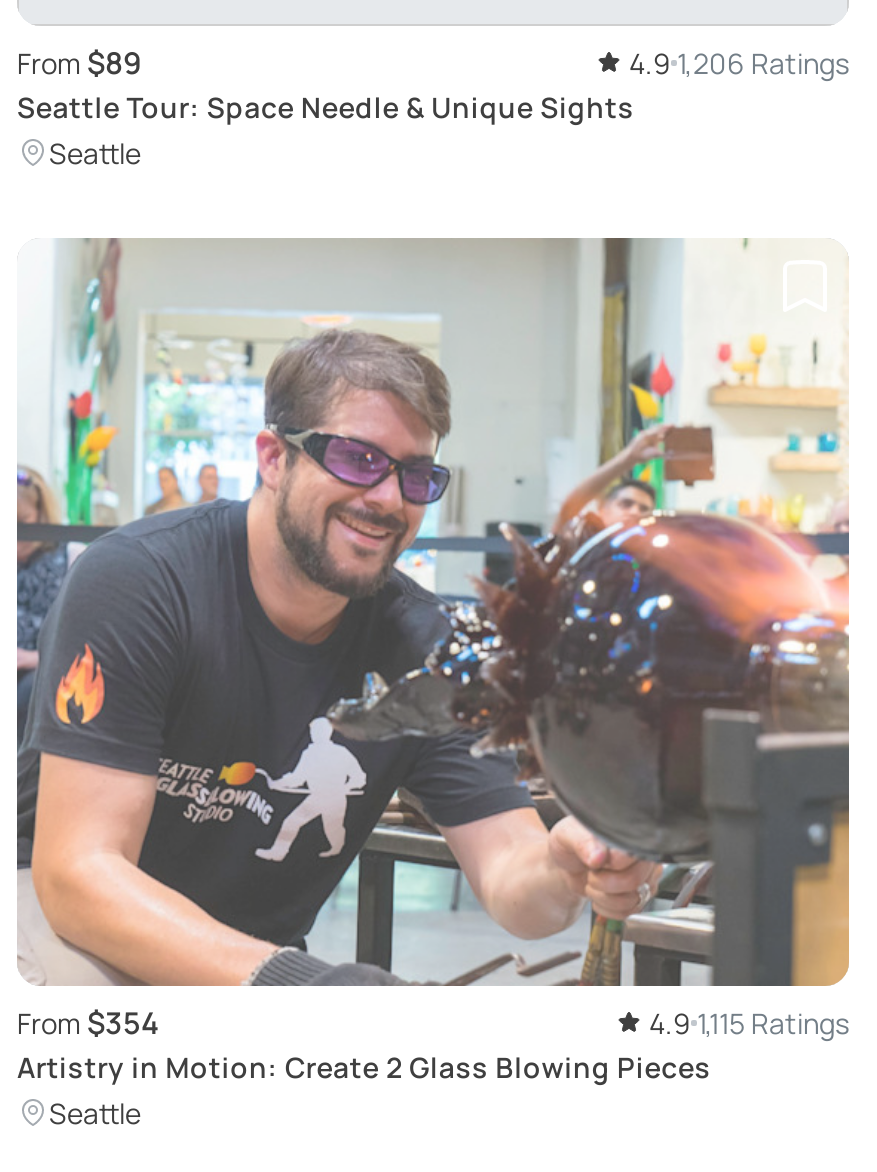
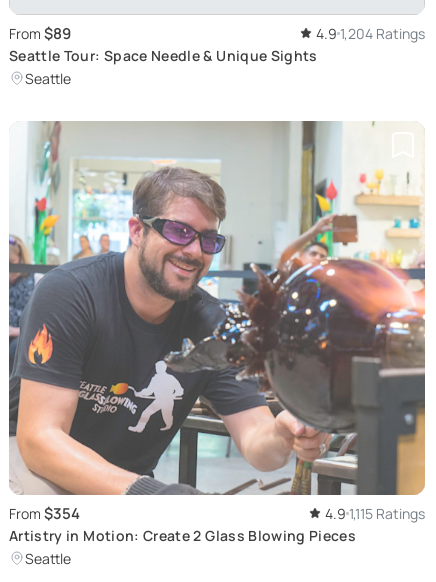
- 4.9 1,206 Ratings
+ 4.9 1,204 Ratings
